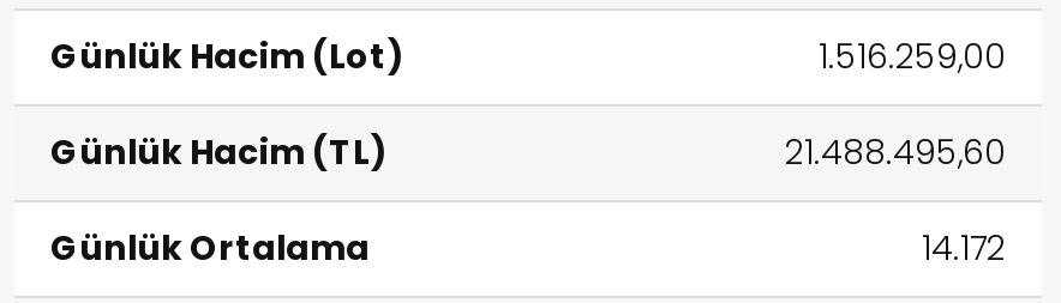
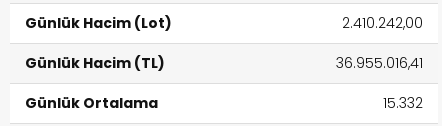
- 1.516.259,00
+ 2.410.242,00

- 21.488.495,60
+ 36.955.016,41

- 14.172
+ 15.332
